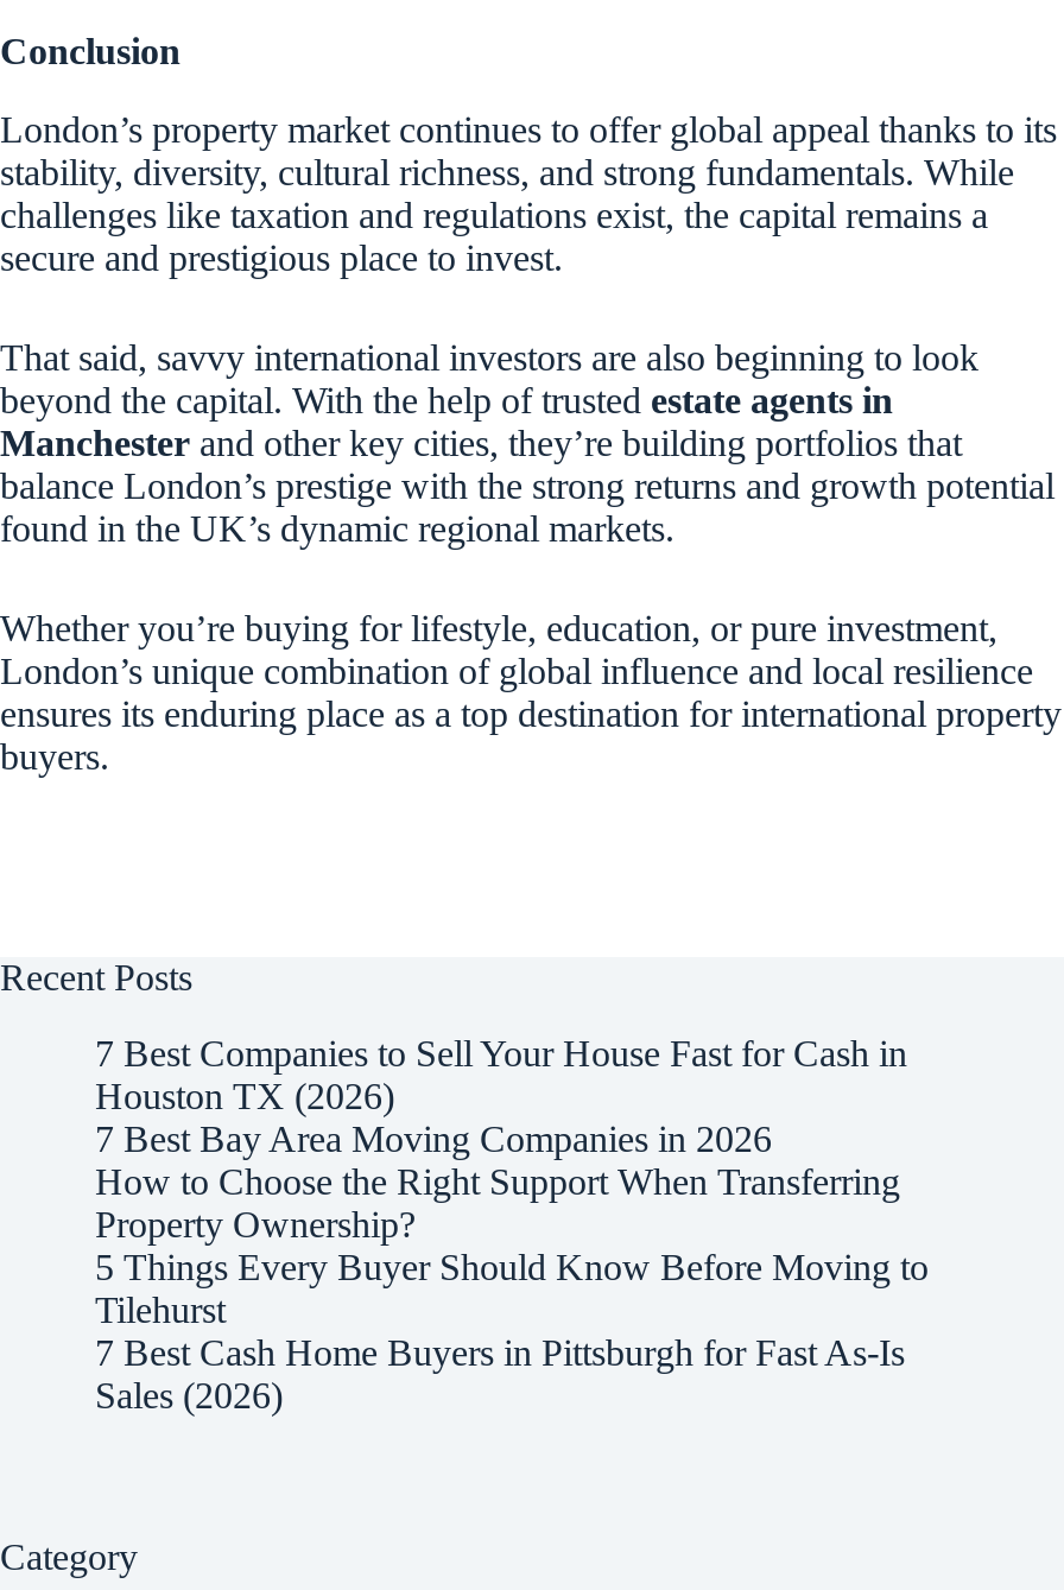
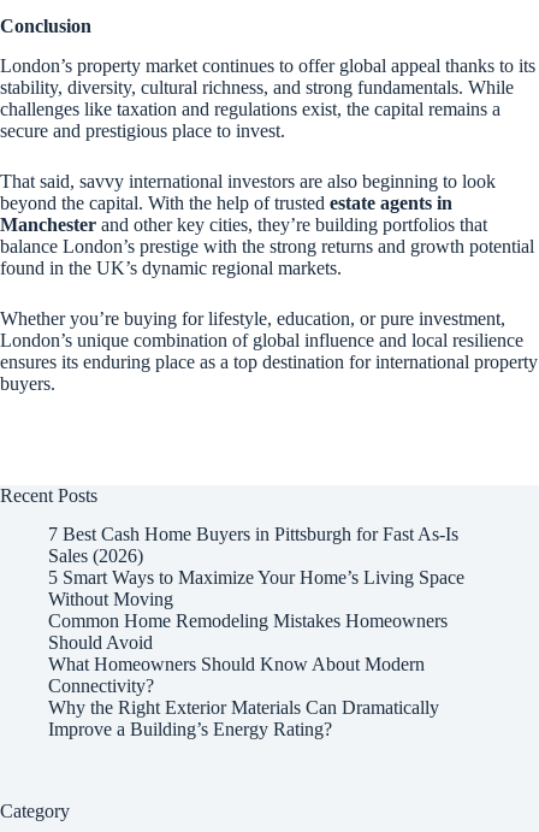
- 7 Best Companies to Sell Your House Fast for Cash in
- Houston TX (2026)
- 7 Best Bay Area Moving Companies in 2026
- How to Choose the Right Support When Transferring
- Property Ownership?
- 5 Things Every Buyer Should Know Before Moving to
- Tilehurst

moved up: 7 Best Cash Home Buyers in Pittsburgh for Fast As-Is | Sales (2026)

+ 5 Smart Ways to Maximize Your Home’s Living Space
+ Without Moving
+ Common Home Remodeling Mistakes Homeowners
+ Should Avoid
+ What Homeowners Should Know About Modern
+ Connectivity?
+ Why the Right Exterior Materials Can Dramatically
+ Improve a Building’s Energy Rating?
